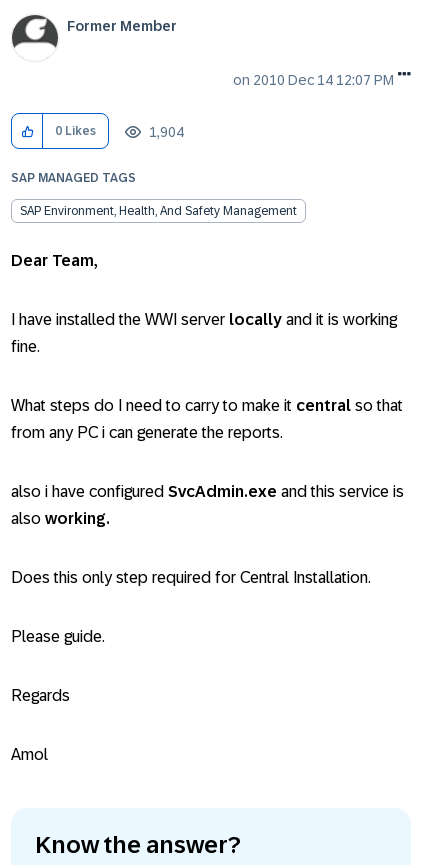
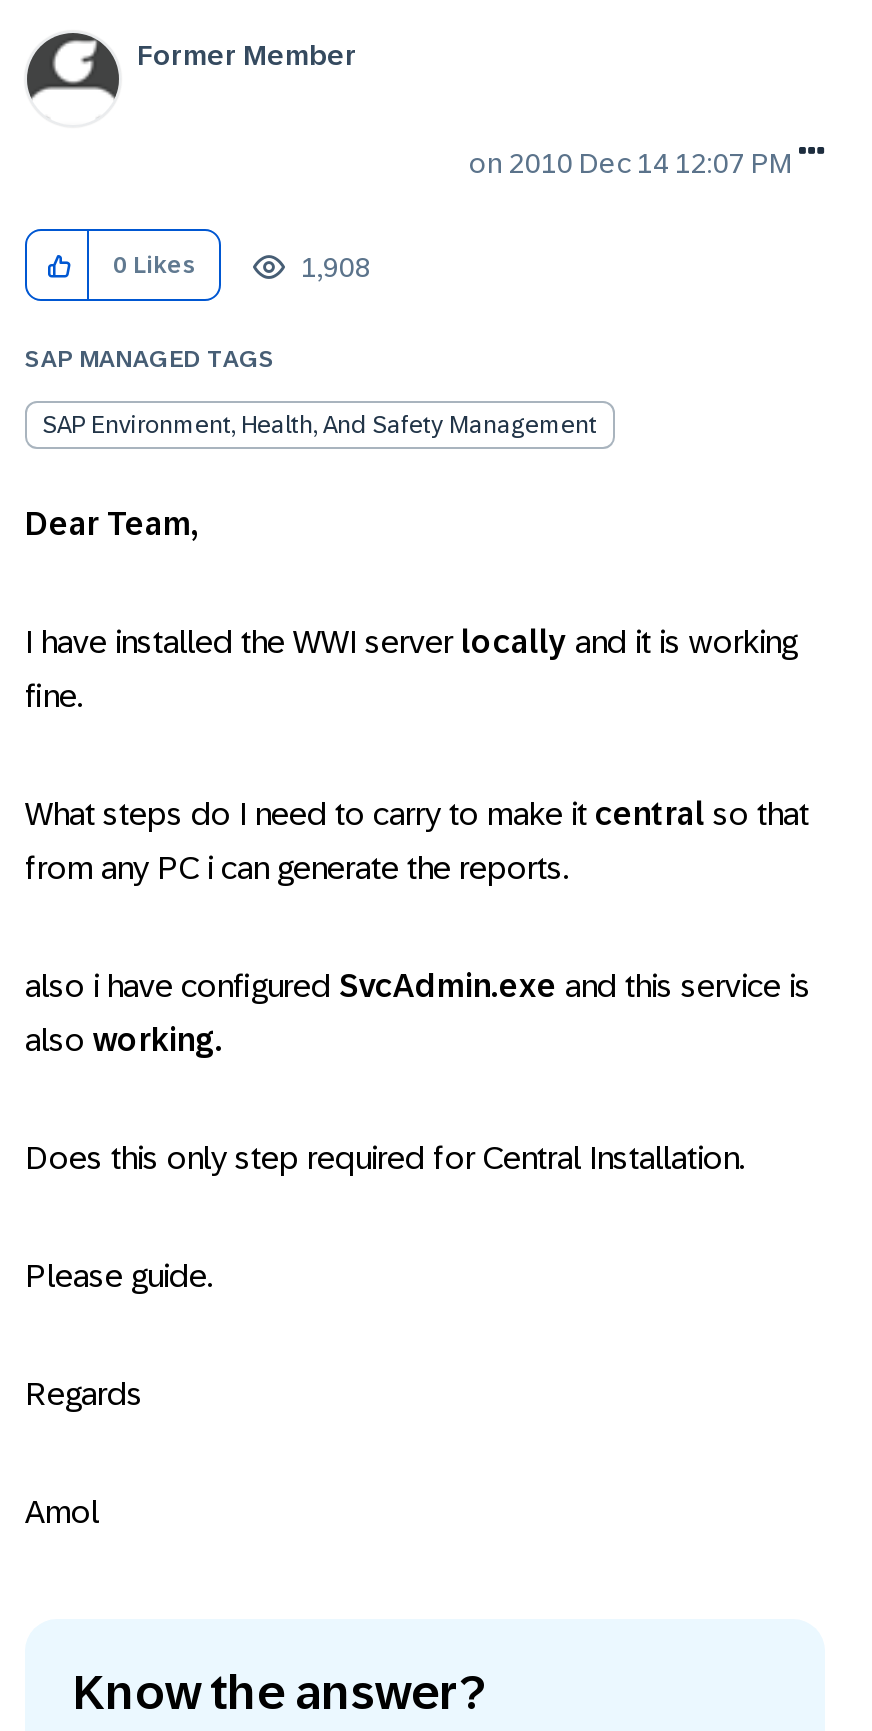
- 1,904
+ 1,908
